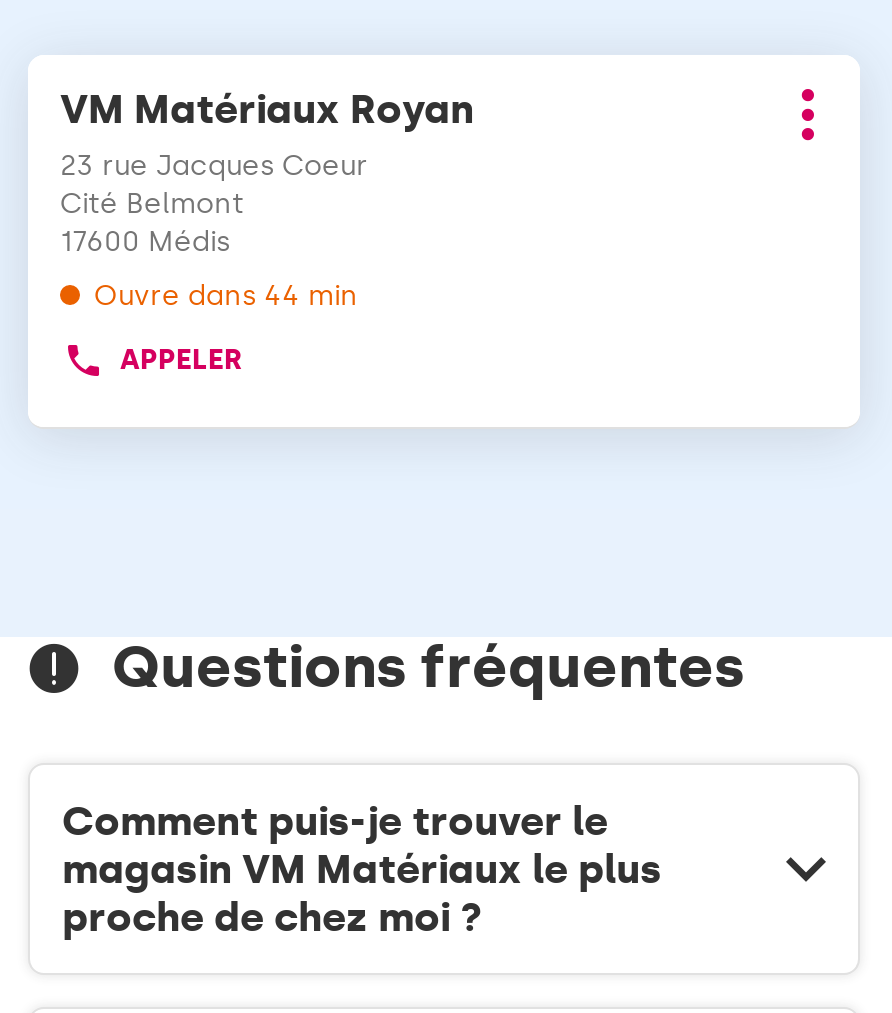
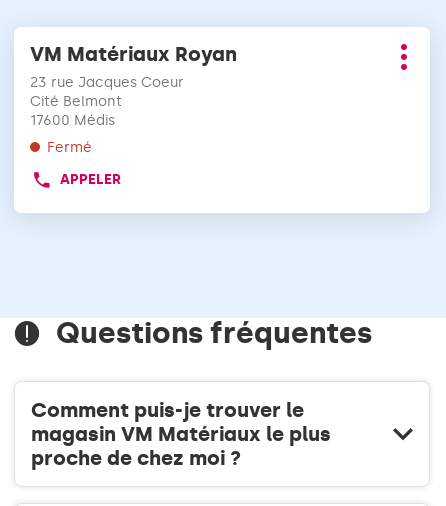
- Ouvre dans 44 min
+ Fermé
